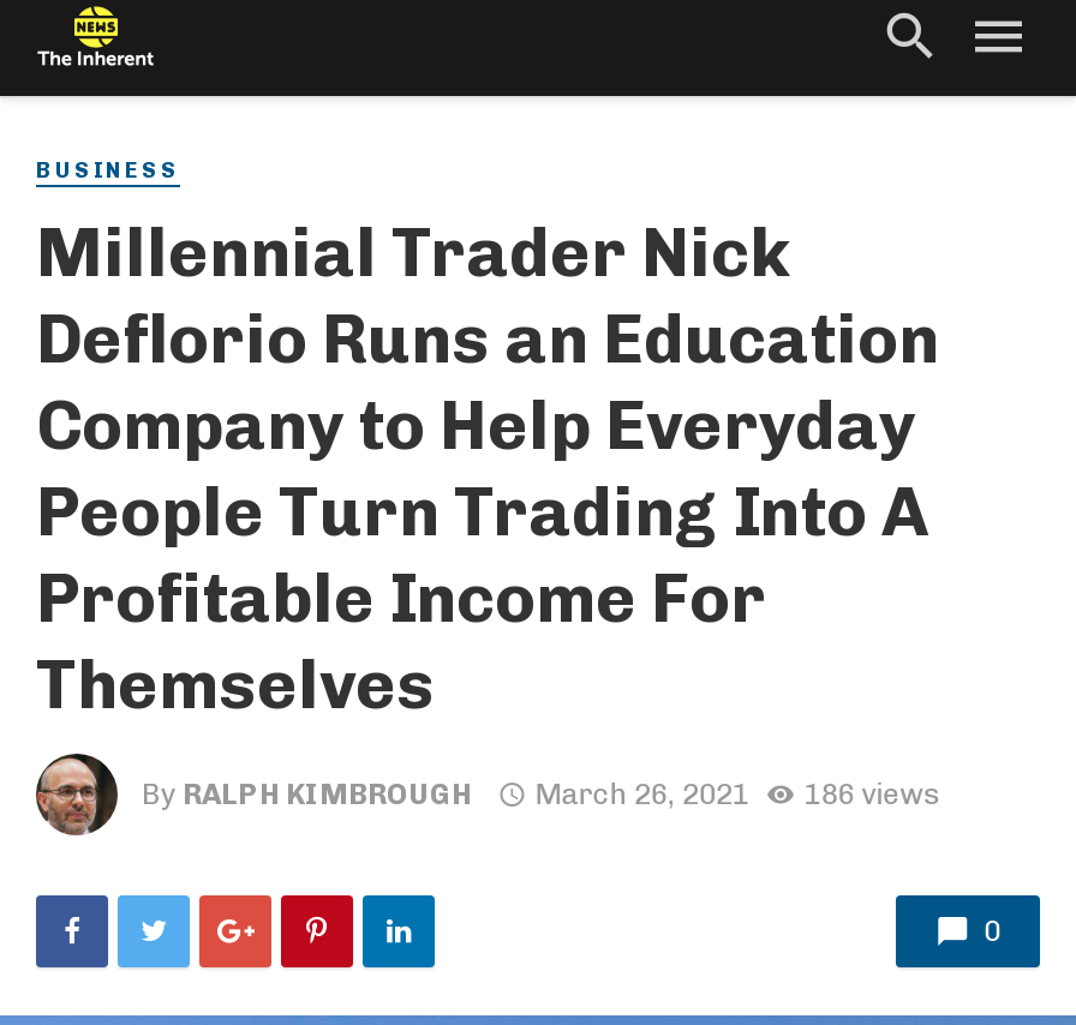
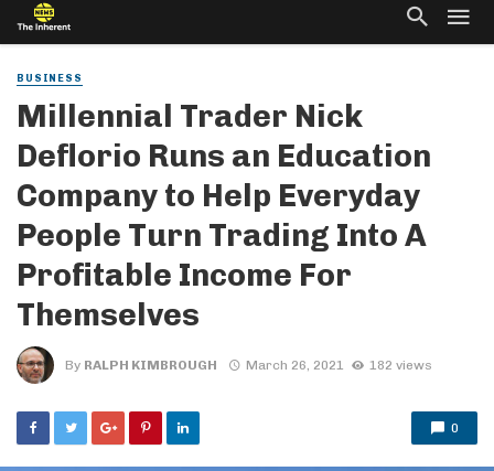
- By RALPH KIMBROUGH March 26, 2021 186 views
+ By RALPH KIMBROUGH March 26, 2021 182 views
